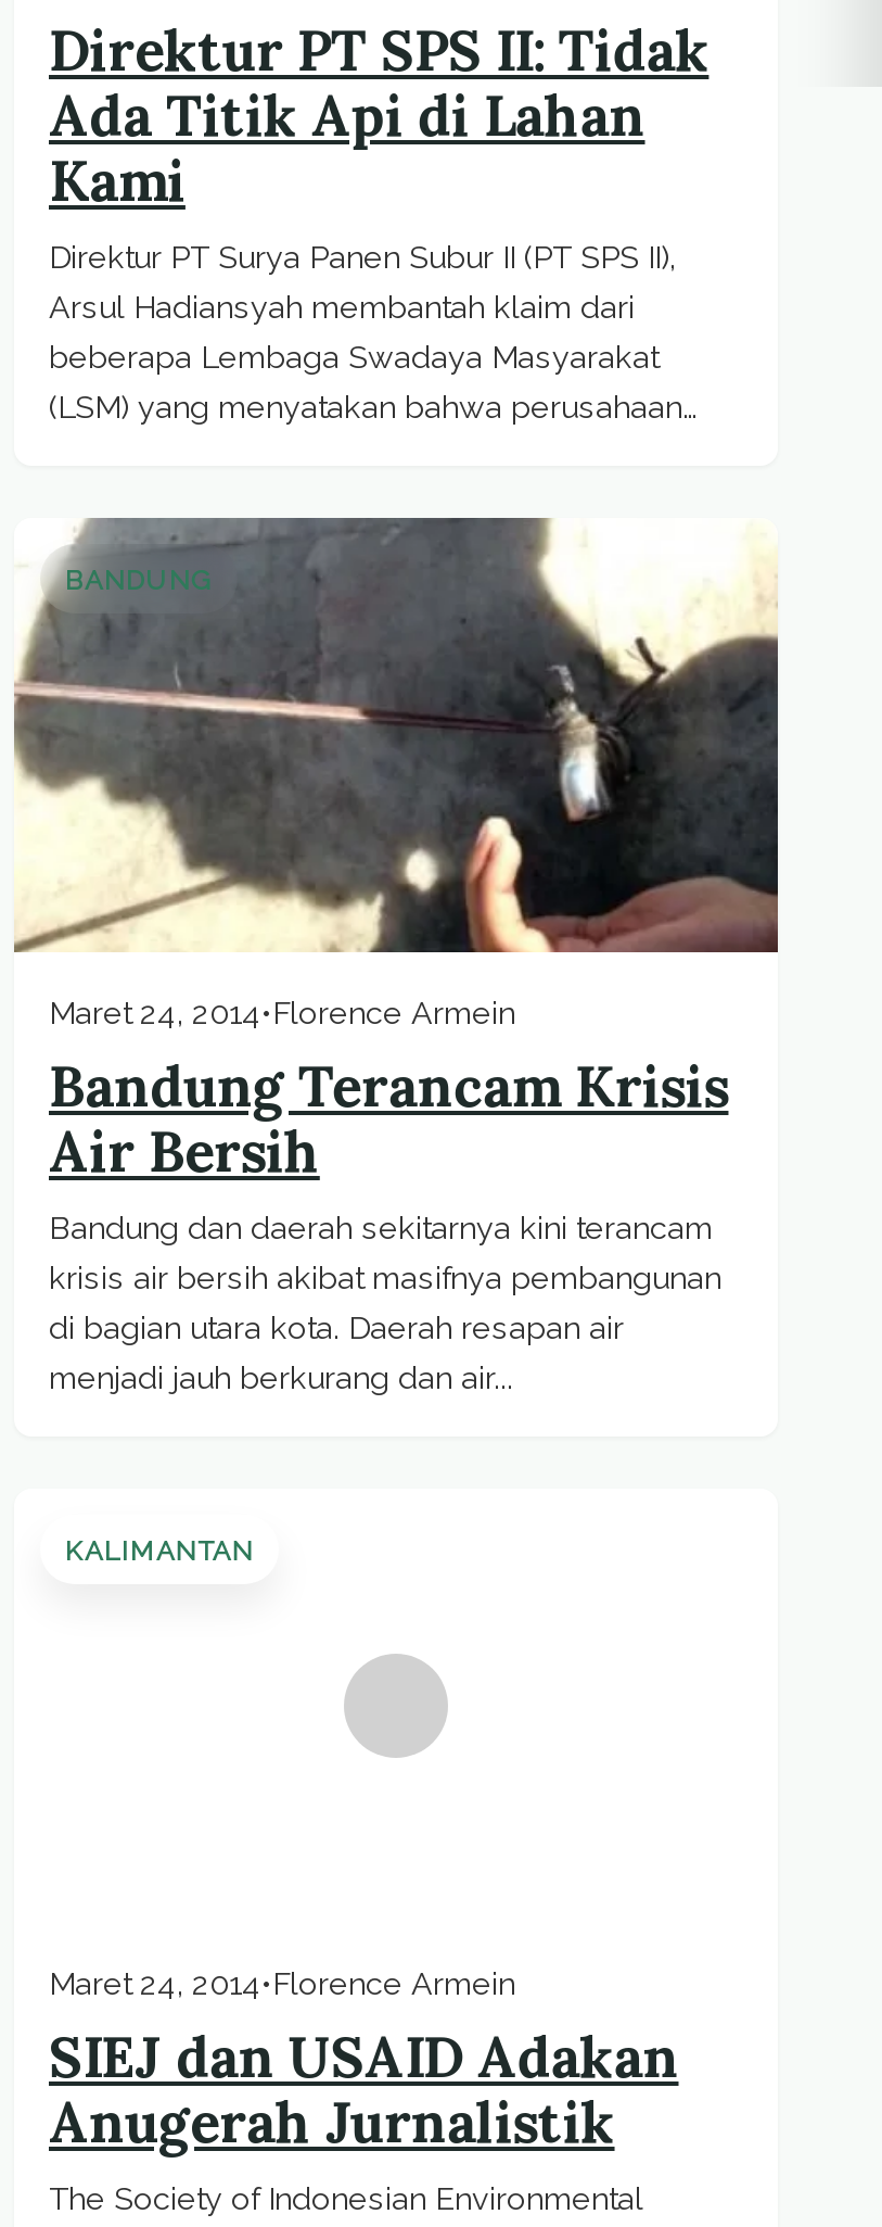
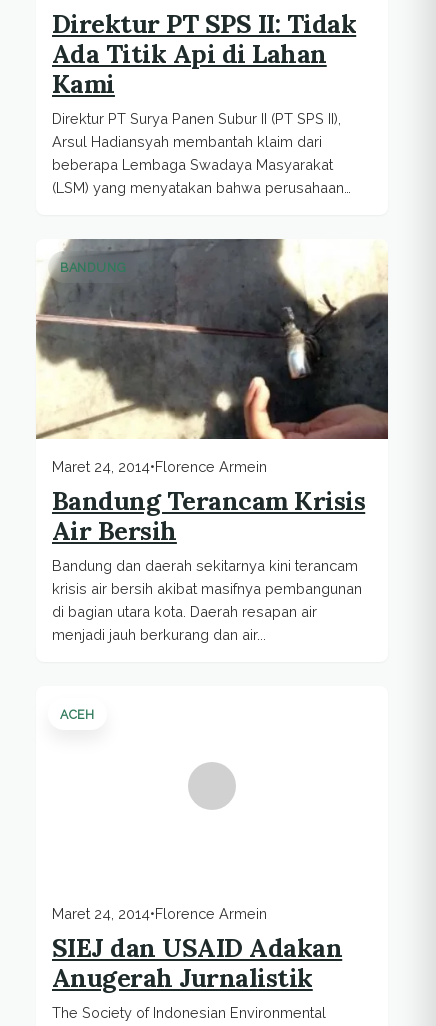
- KALIMANTAN
+ ACEH
